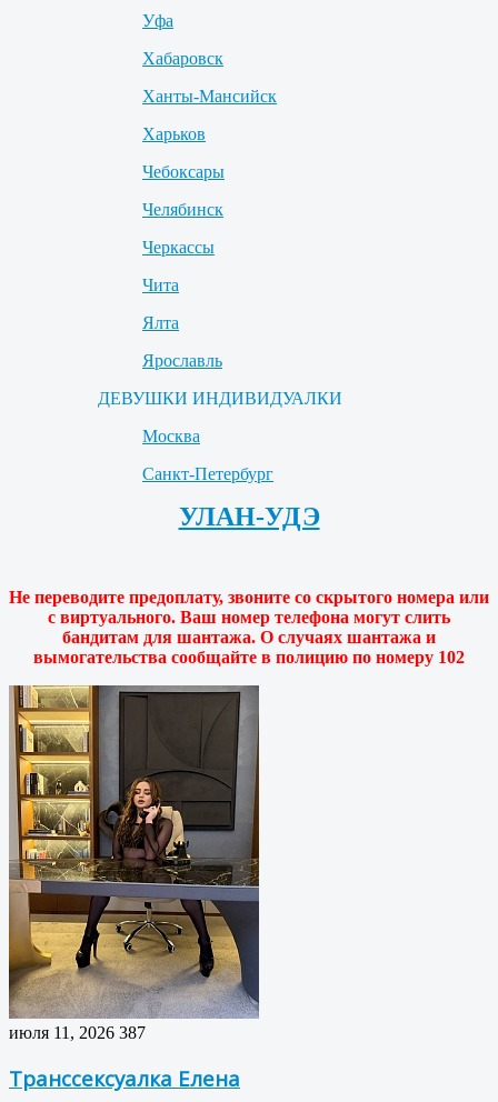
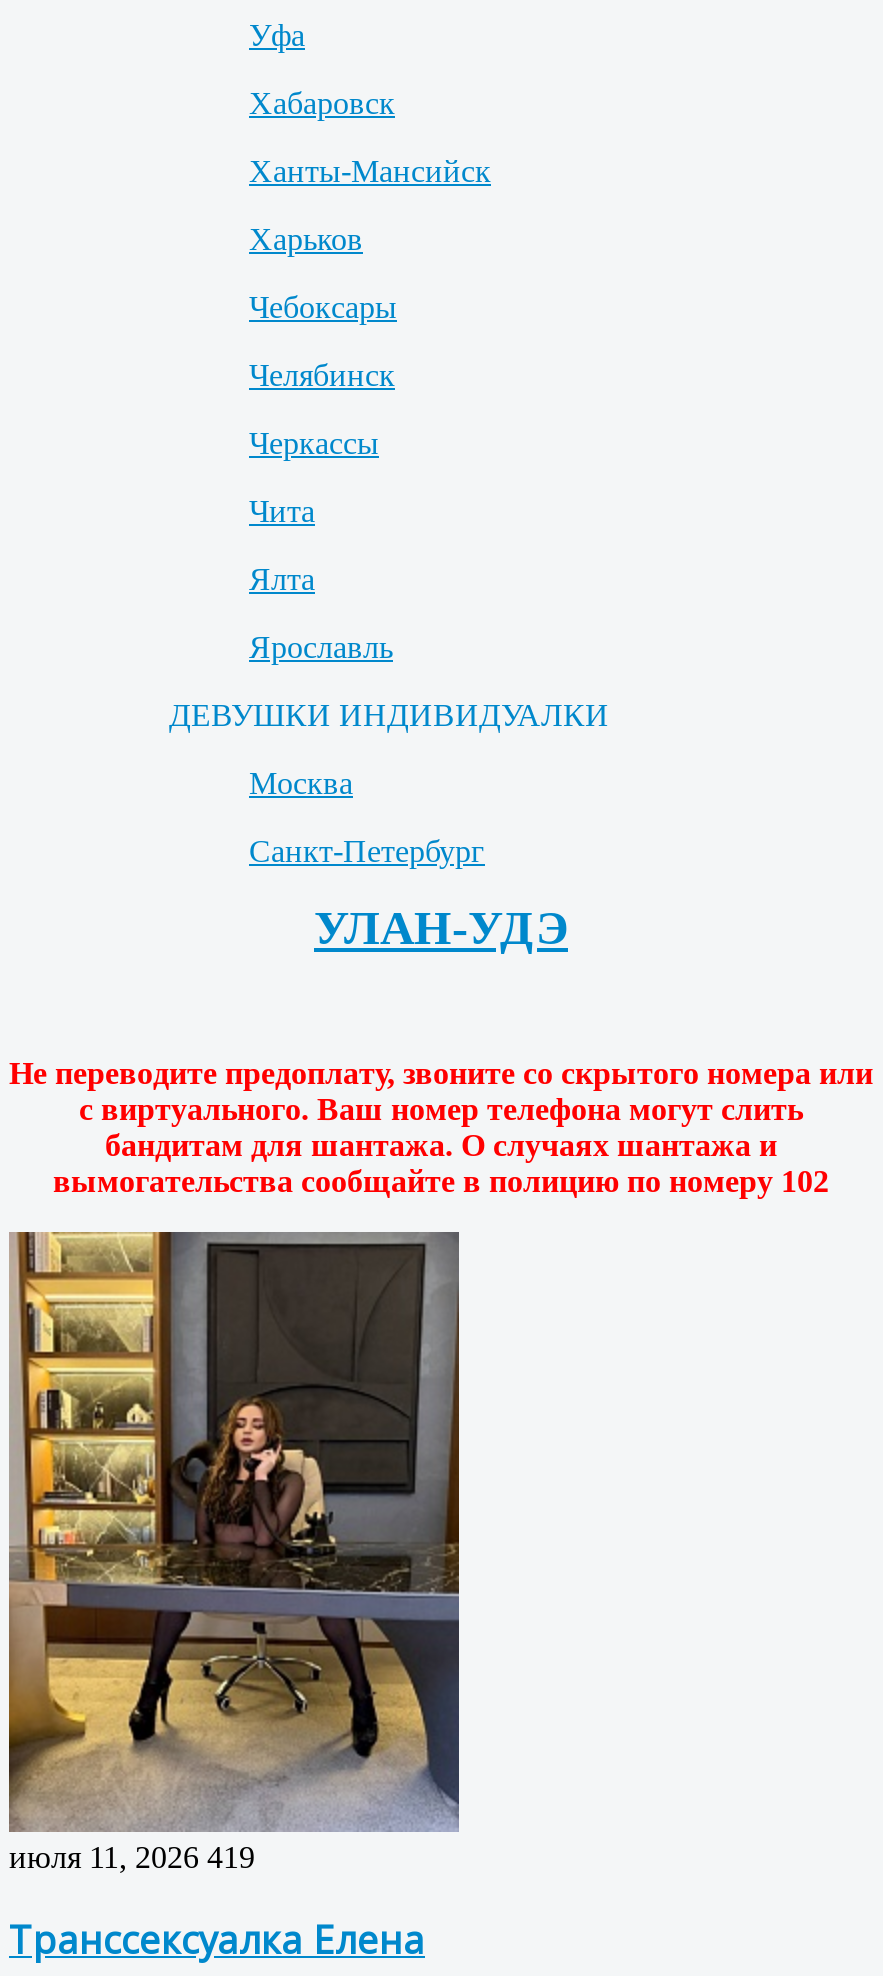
- июля 11, 2026 387
+ июля 11, 2026 419
